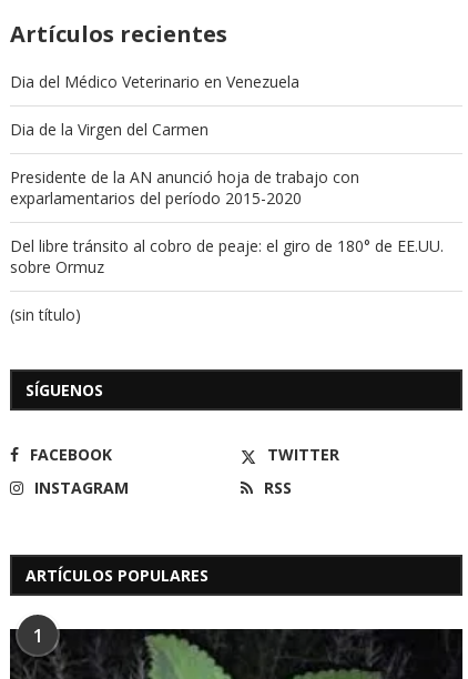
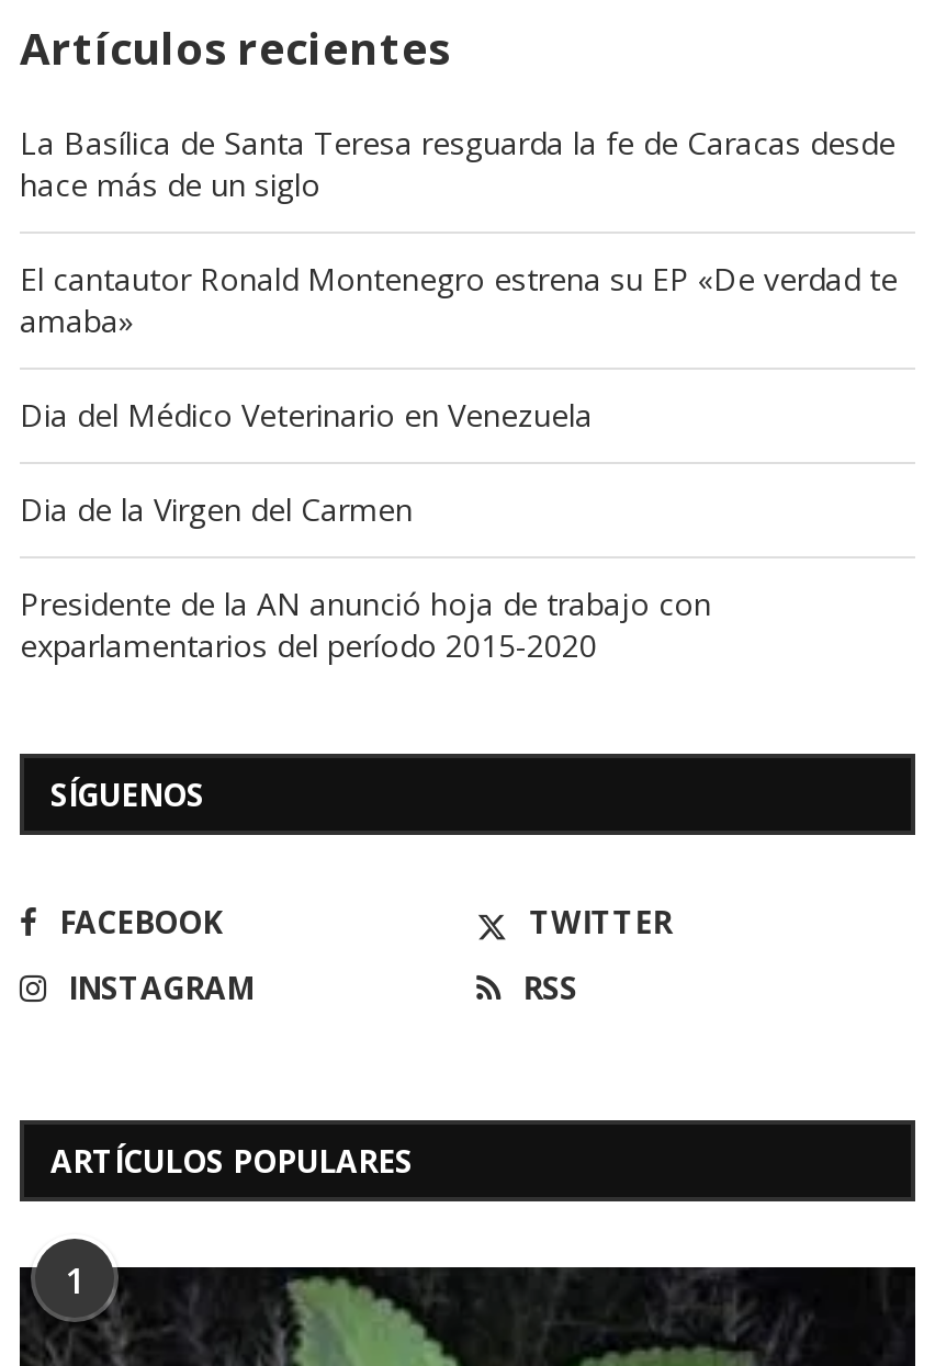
+ La Basílica de Santa Teresa resguarda la fe de Caracas desde
+ hace más de un siglo
+ El cantautor Ronald Montenegro estrena su EP «De verdad te
+ amaba»

moved down: Dia del Médico Veterinario en Venezuela | Dia de la Virgen del Carmen | Presidente de la AN anunció hoja de trabajo con | exparlamentarios del período 2015-2020

- Del libre tránsito al cobro de peaje: el giro de 180° de EE.UU.
- sobre Ormuz
- (sin título)
